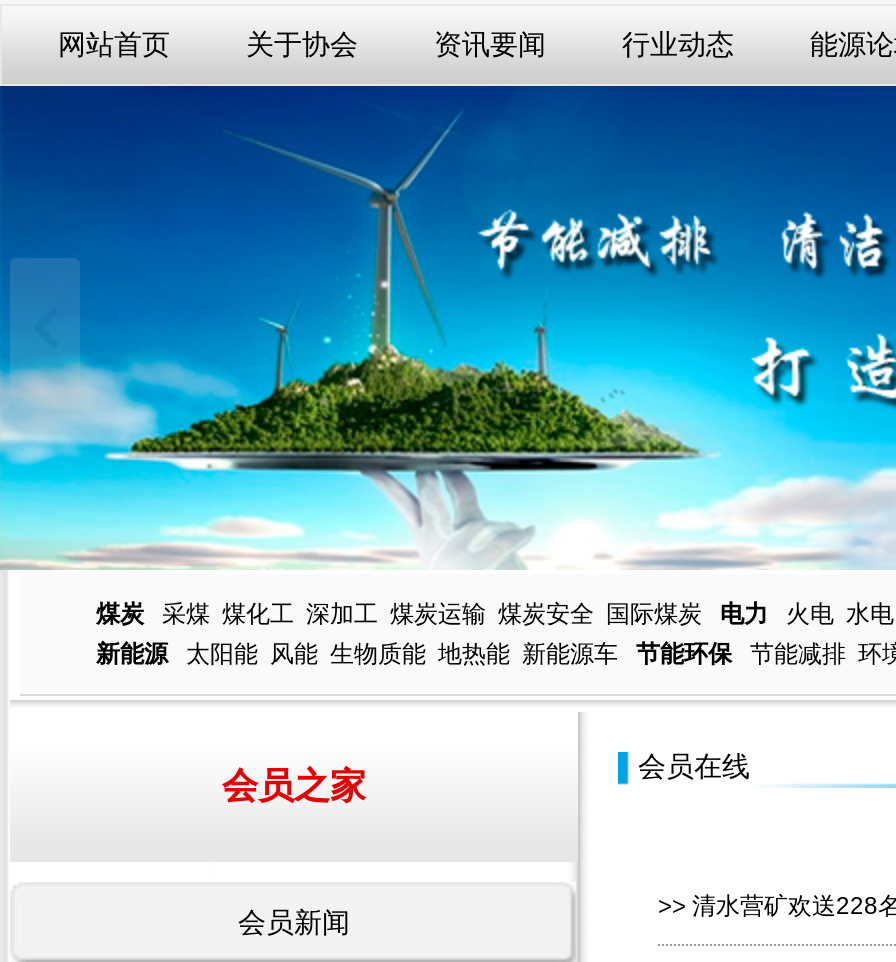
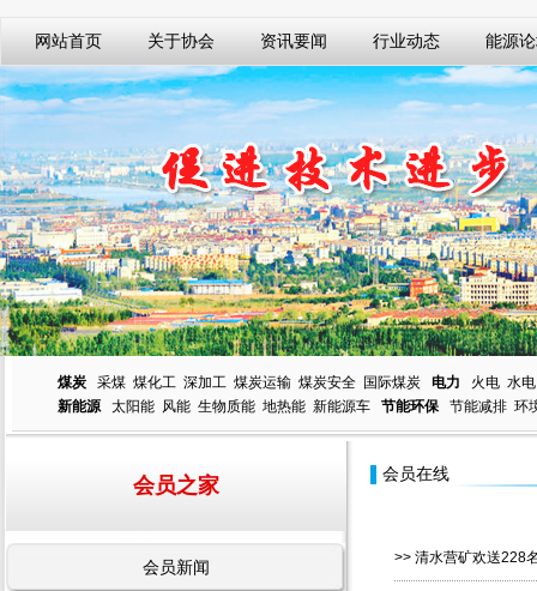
- [image]
+ [image]
